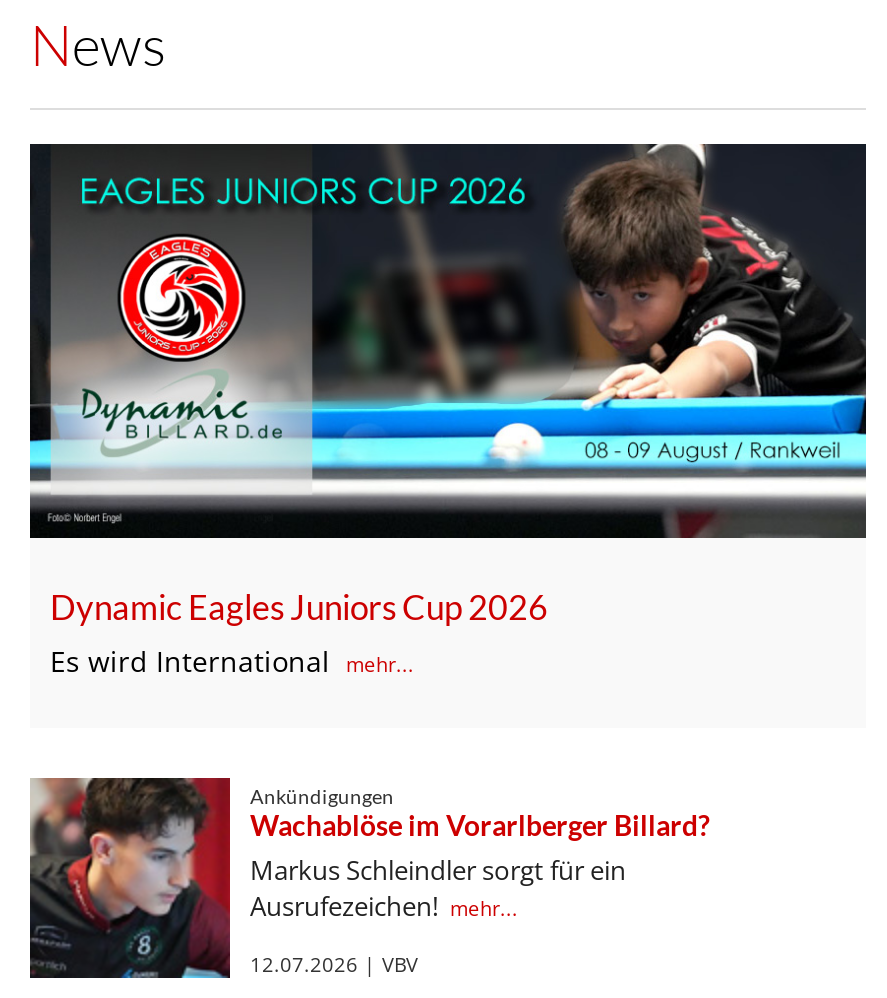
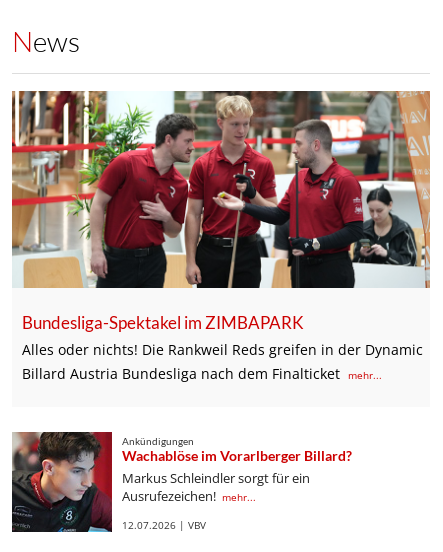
- [image]
- Dynamic Eagles Juniors Cup 2026
- Es wird International mehr...
+ [image]
+ Bundesliga-Spektakel im ZIMBAPARK
+ Alles oder nichts! Die Rankweil Reds greifen in der Dynamic
+ Billard Austria Bundesliga nach dem Finalticket mehr...
